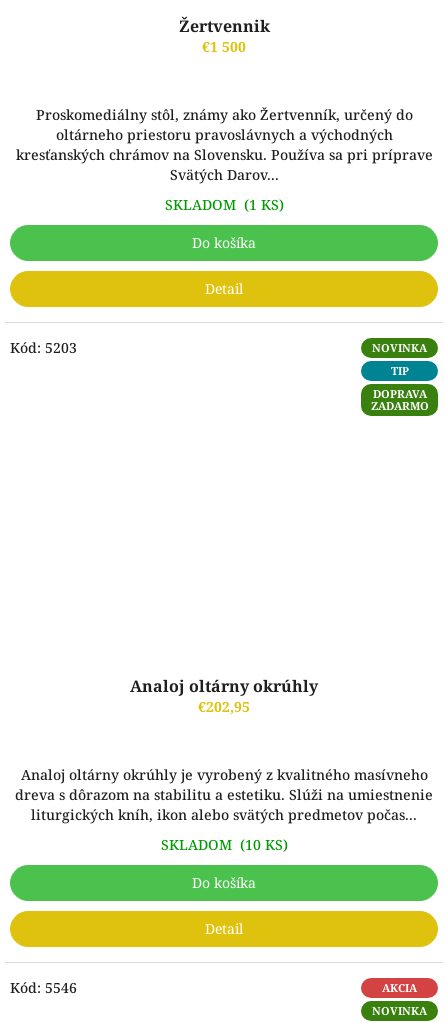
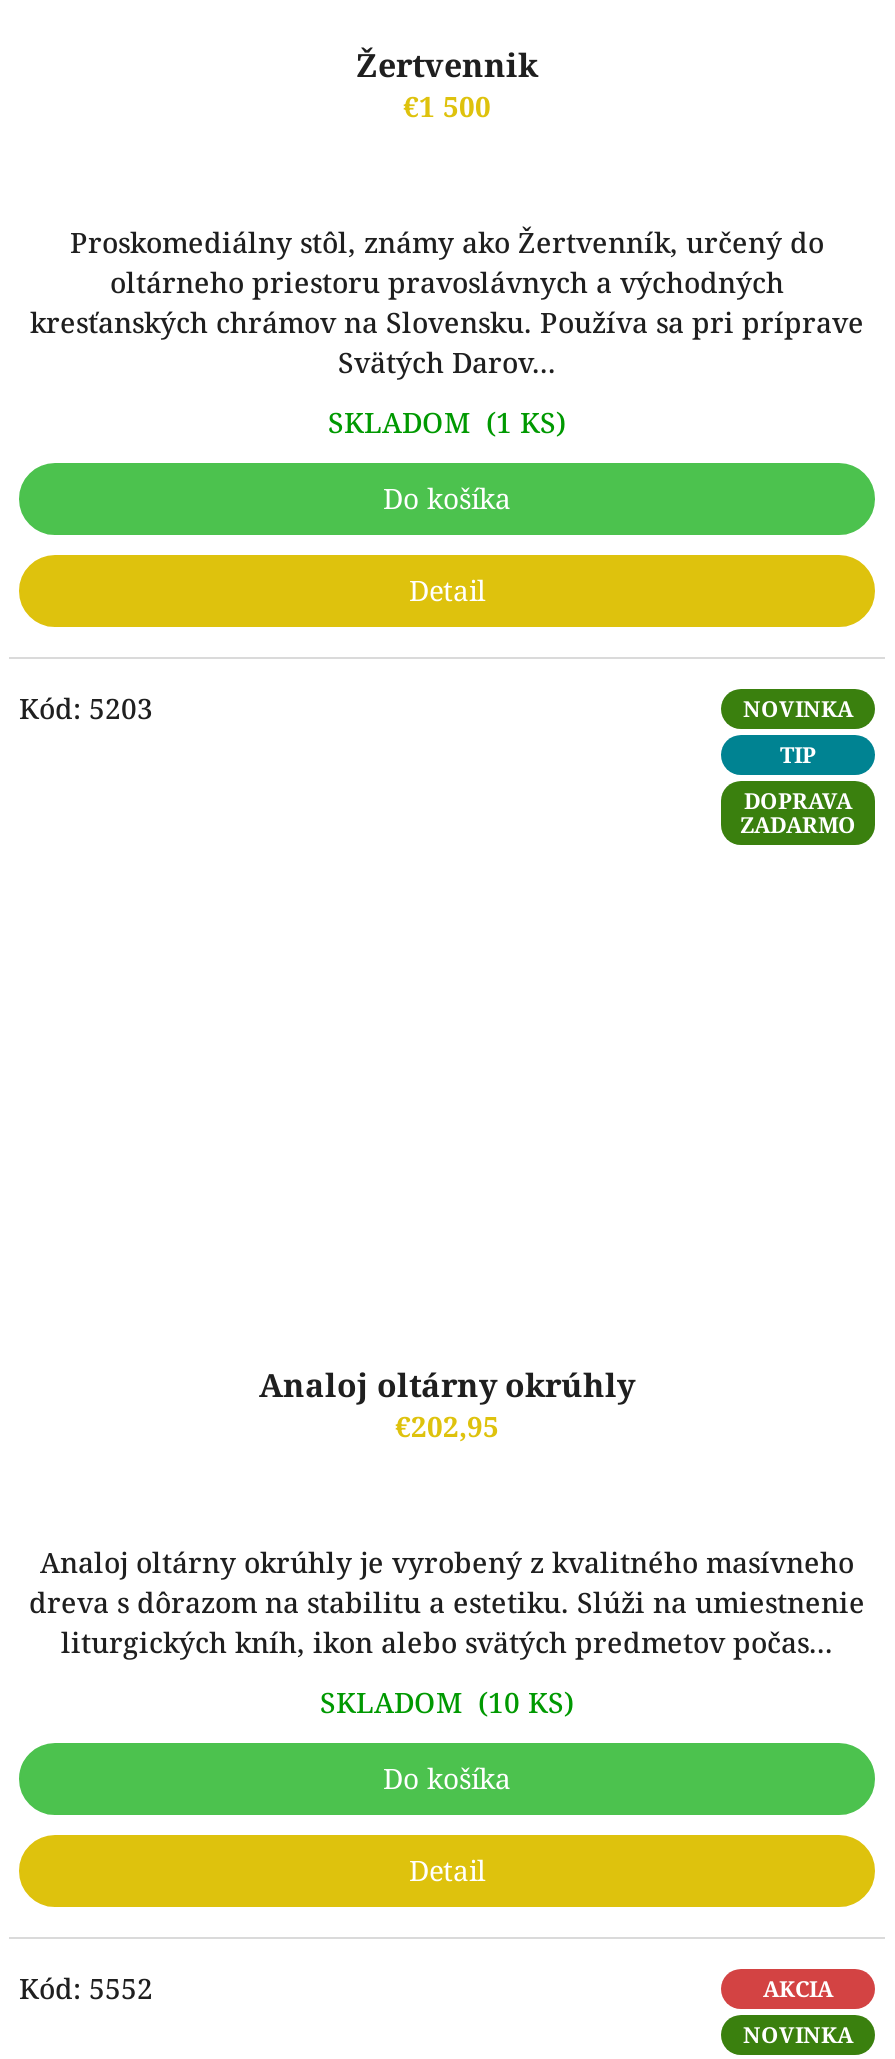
- Kód: 5546
+ Kód: 5552
